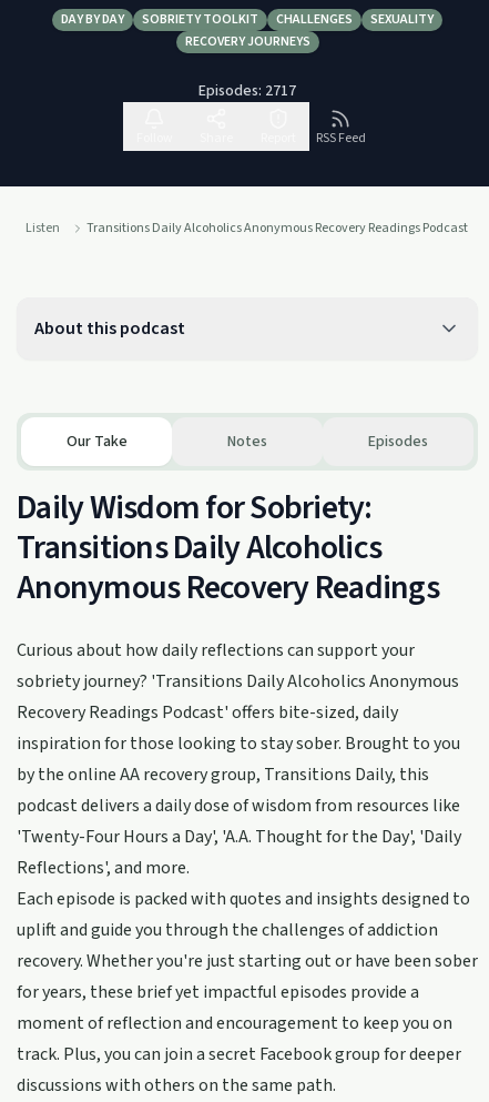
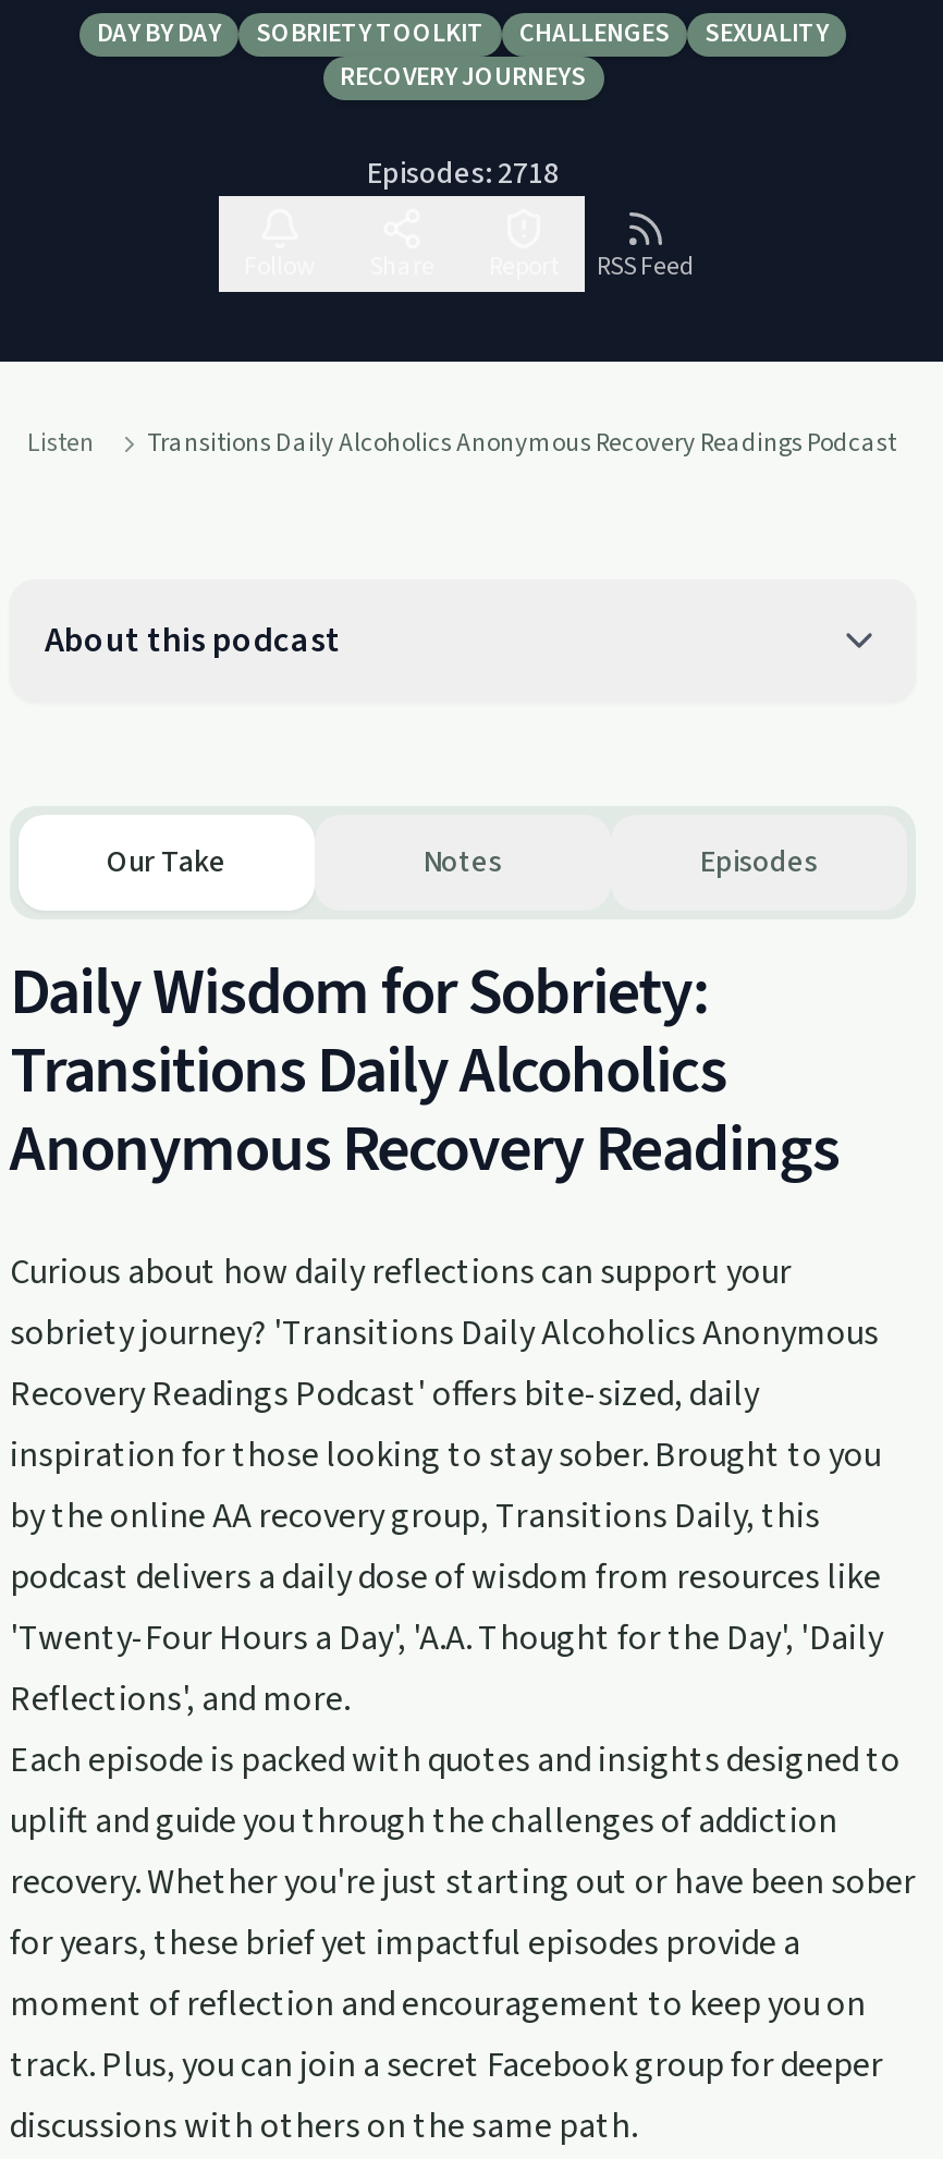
- Episodes: 2717
+ Episodes: 2718
